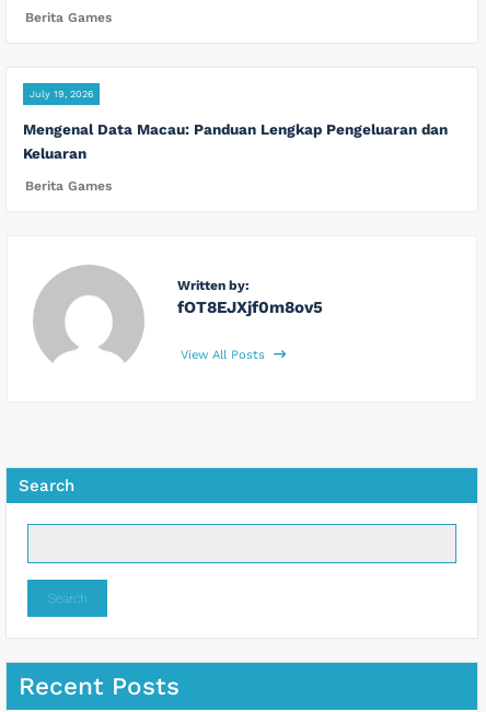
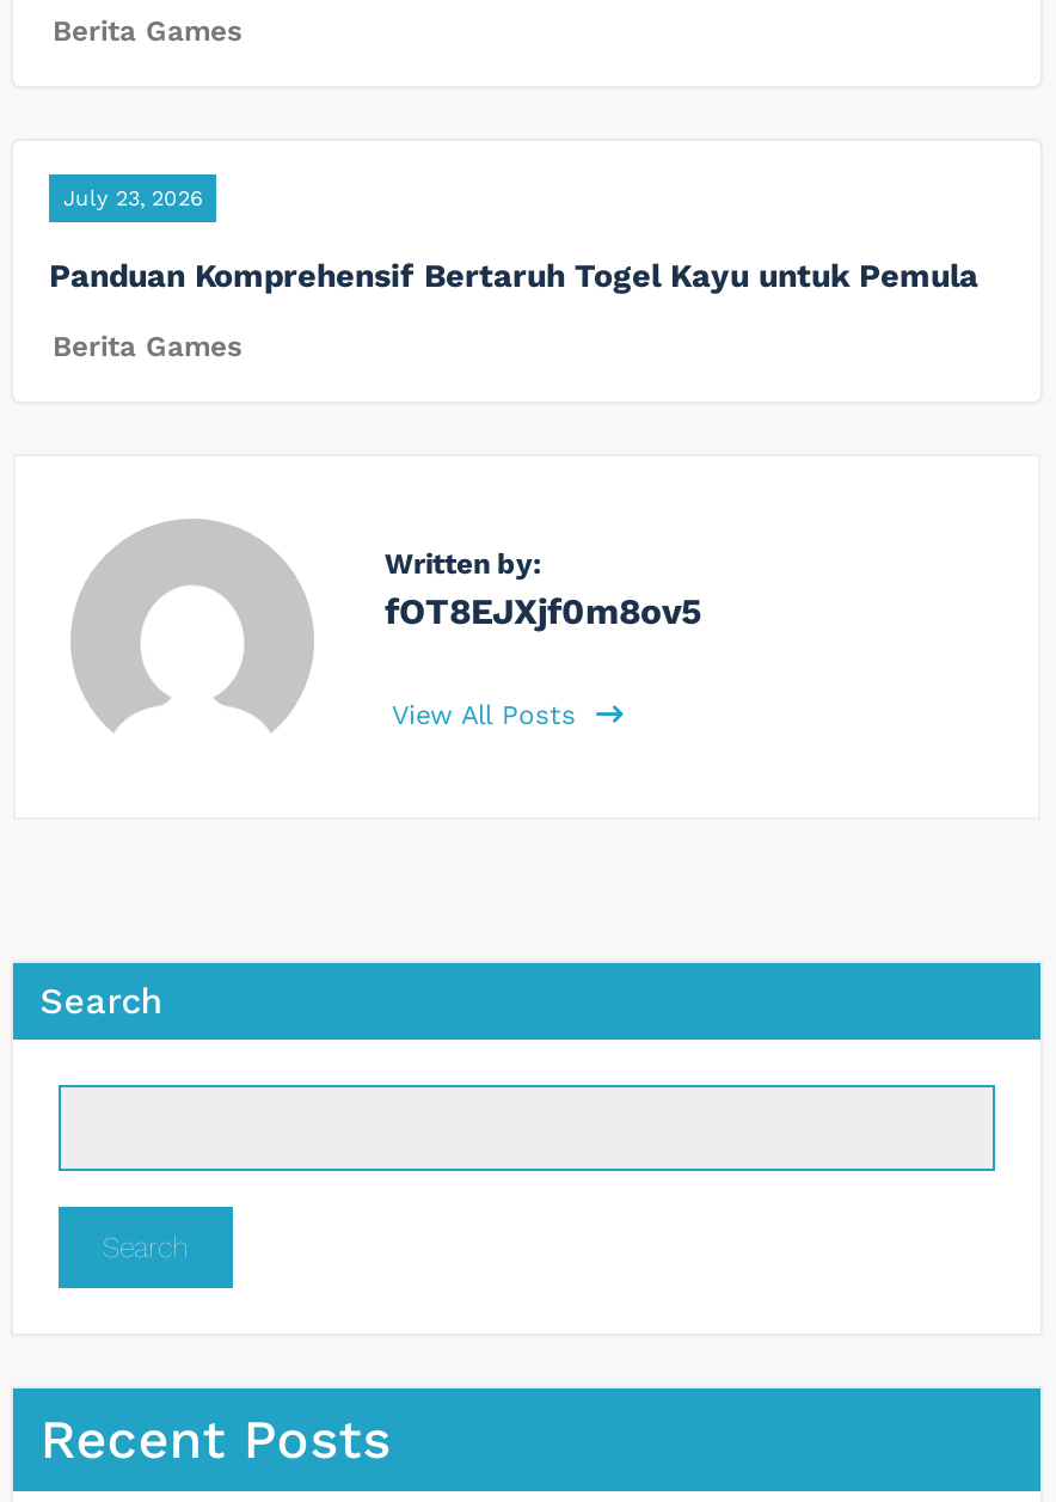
- July 19, 2026
+ July 23, 2026

- Mengenal Data Macau: Panduan Lengkap Pengeluaran dan
- Keluaran
+ Panduan Komprehensif Bertaruh Togel Kayu untuk Pemula
